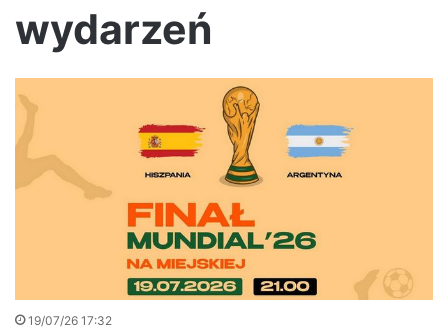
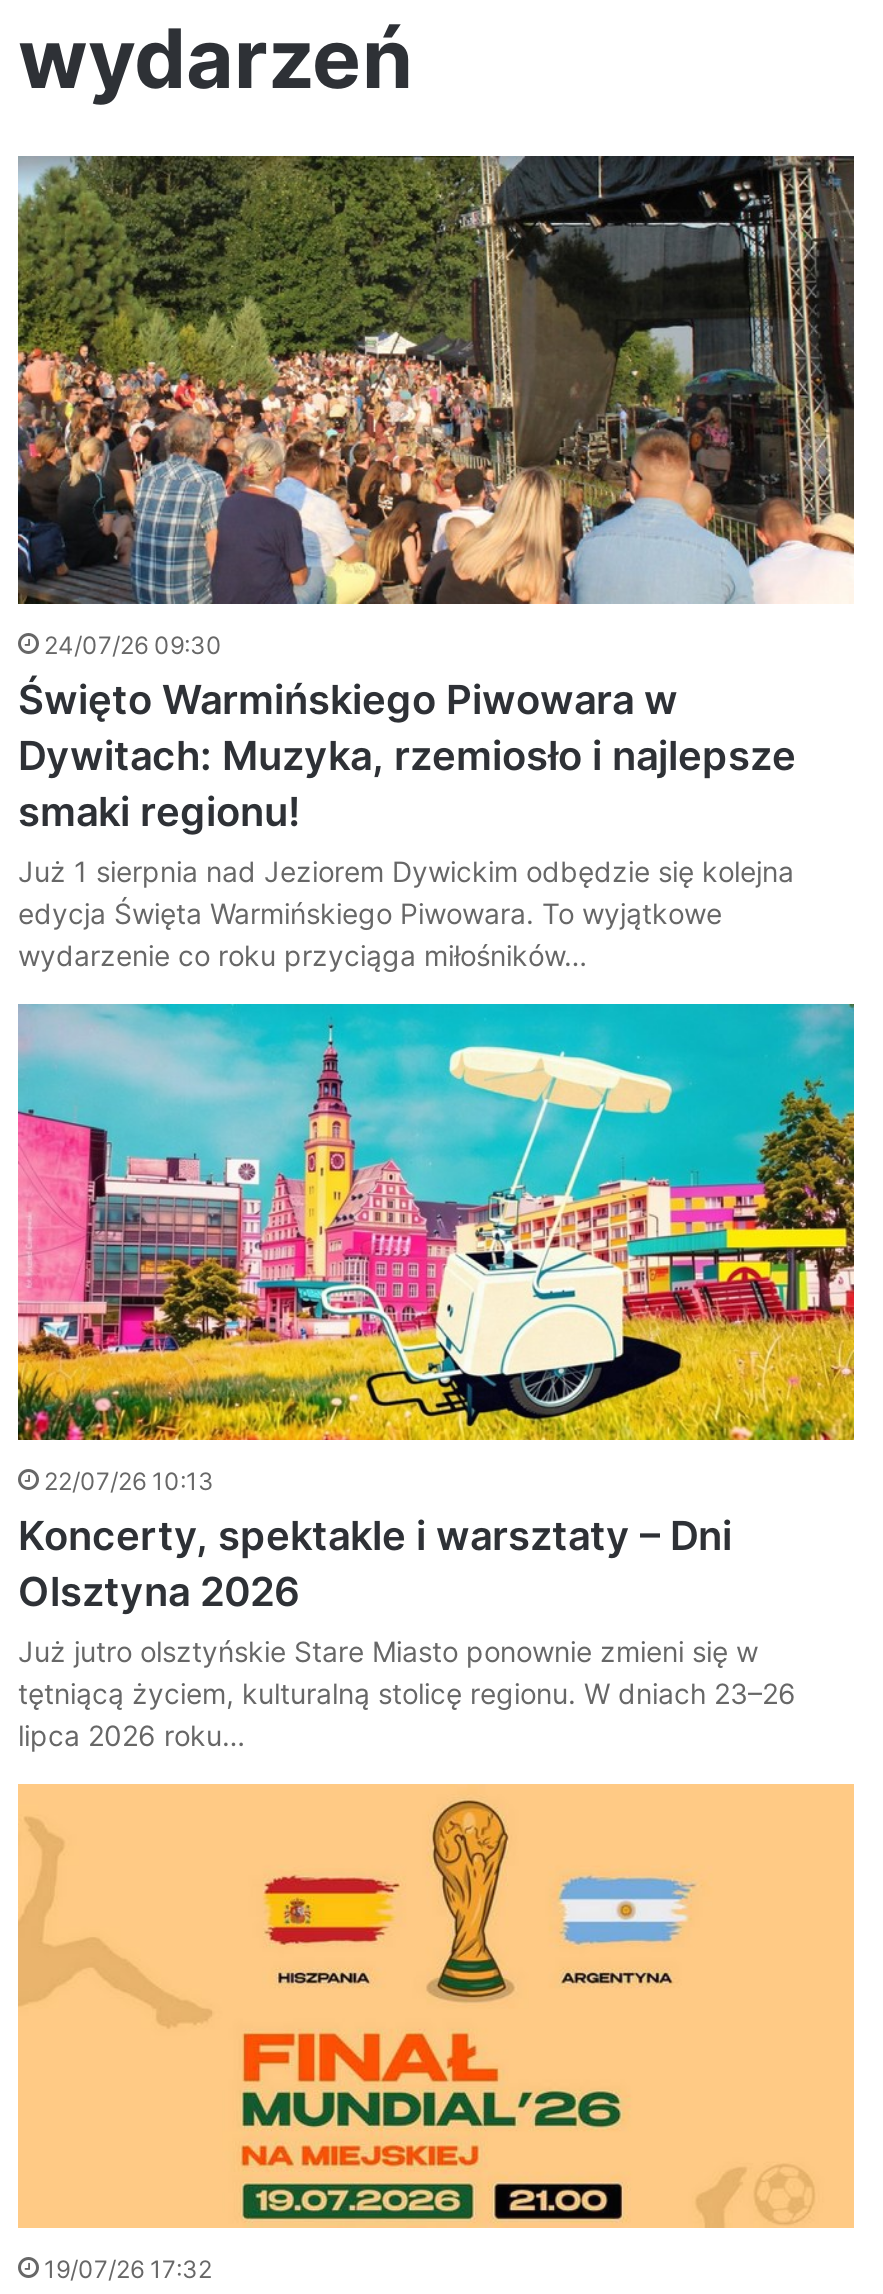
+ [image]
+ 24/07/26 09:30
+ Święto Warmińskiego Piwowara w
+ Dywitach: Muzyka, rzemiosło i najlepsze
+ smaki regionu!
+ Już 1 sierpnia nad Jeziorem Dywickim odbędzie się kolejna
+ edycja Święta Warmińskiego Piwowara. To wyjątkowe
+ wydarzenie co roku przyciąga miłośników…

+ [image]
+ 22/07/26 10:13
+ Koncerty, spektakle i warsztaty – Dni
+ Olsztyna 2026
+ Już jutro olsztyńskie Stare Miasto ponownie zmieni się w
+ tętniącą życiem, kulturalną stolicę regionu. W dniach 23–26
+ lipca 2026 roku…
